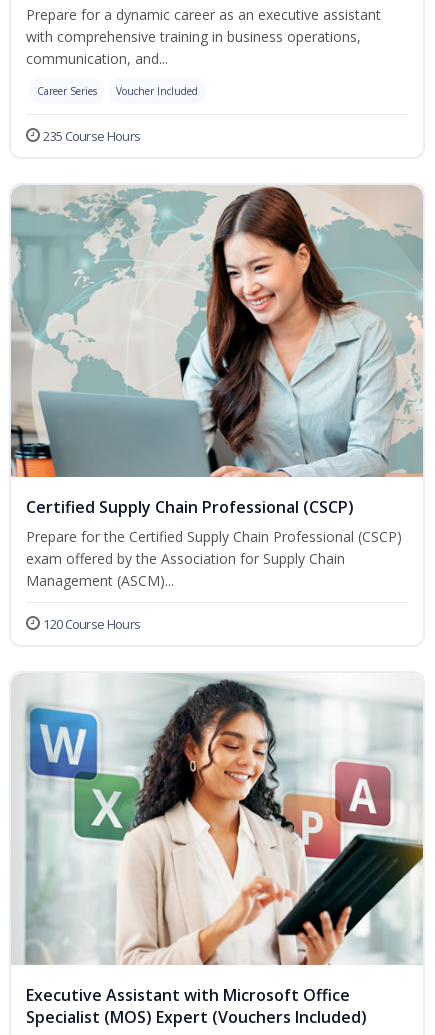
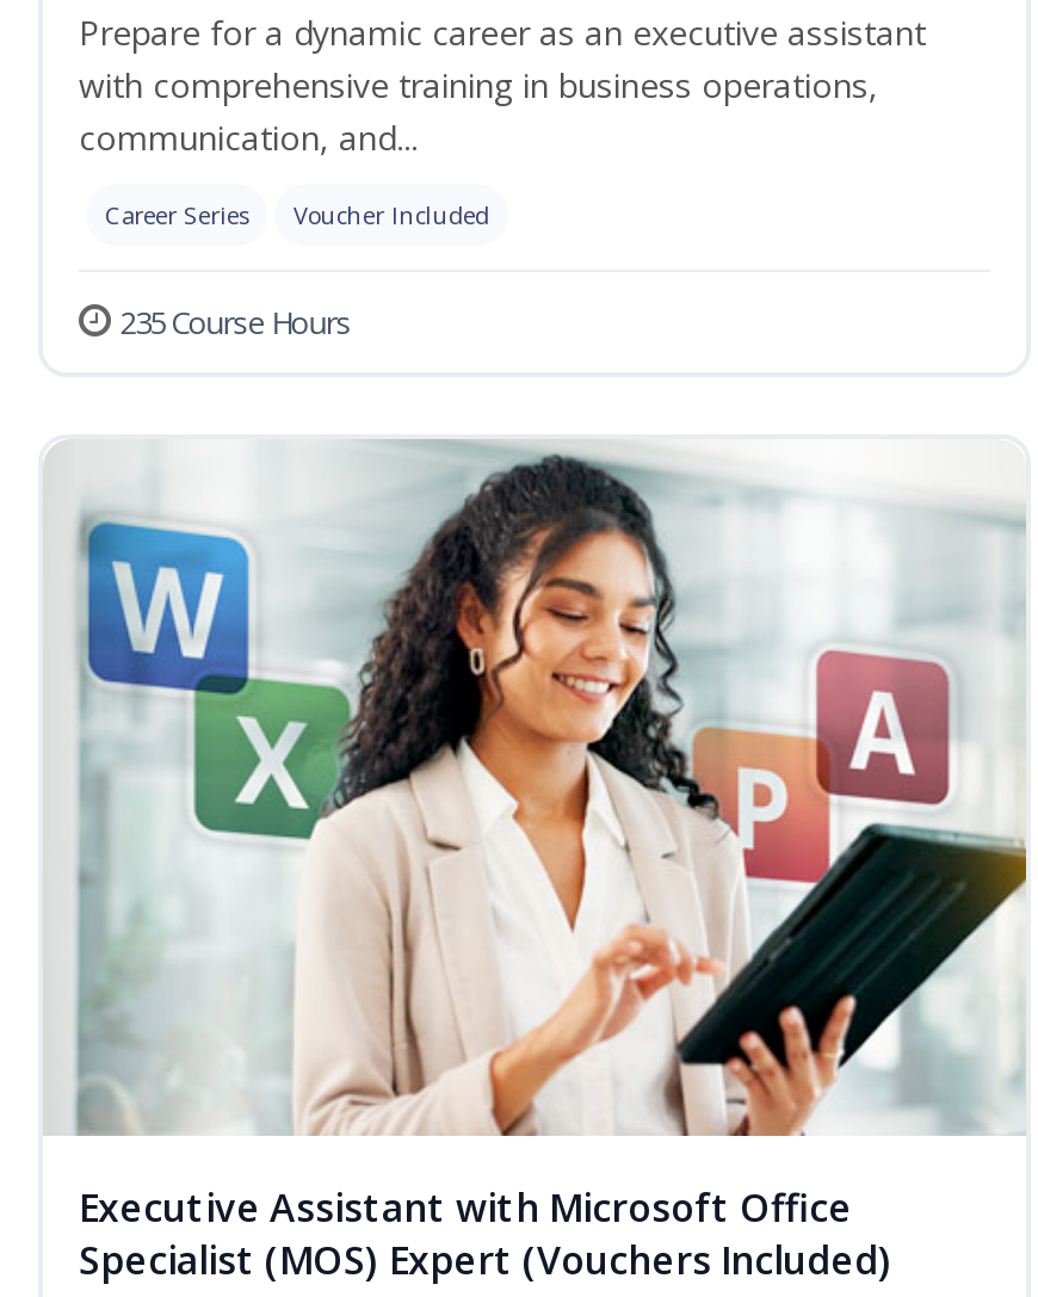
- [image]
- Certified Supply Chain Professional (CSCP)
- Prepare for the Certified Supply Chain Professional (CSCP)
- exam offered by the Association for Supply Chain
- Management (ASCM)...
- 120 Course Hours
